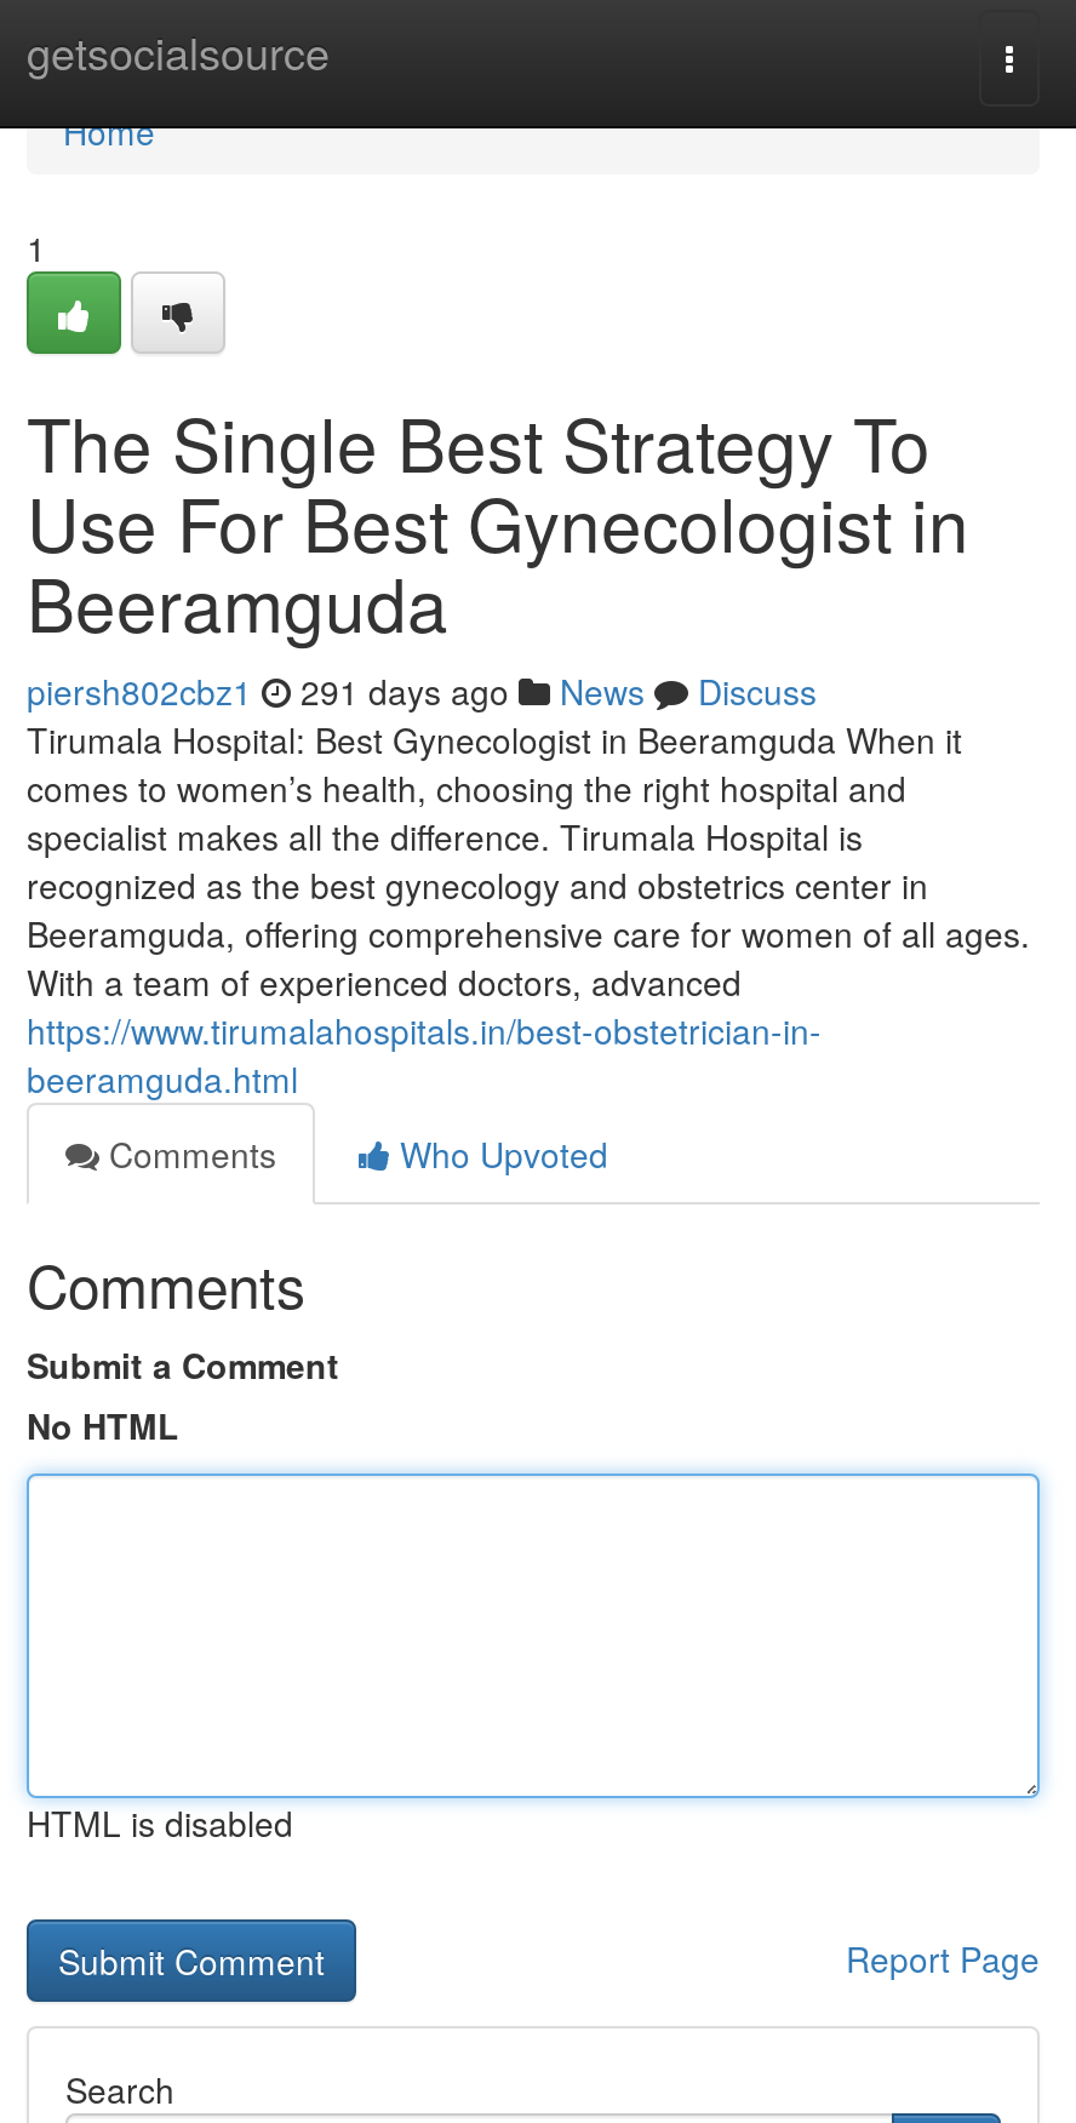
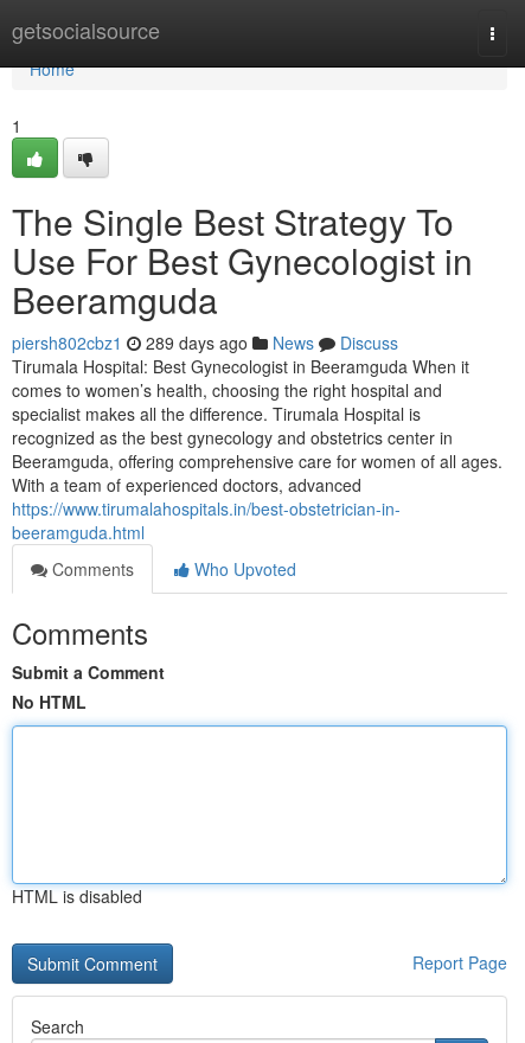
- piersh802cbz1 291 days ago News Discuss
+ piersh802cbz1 289 days ago News Discuss
